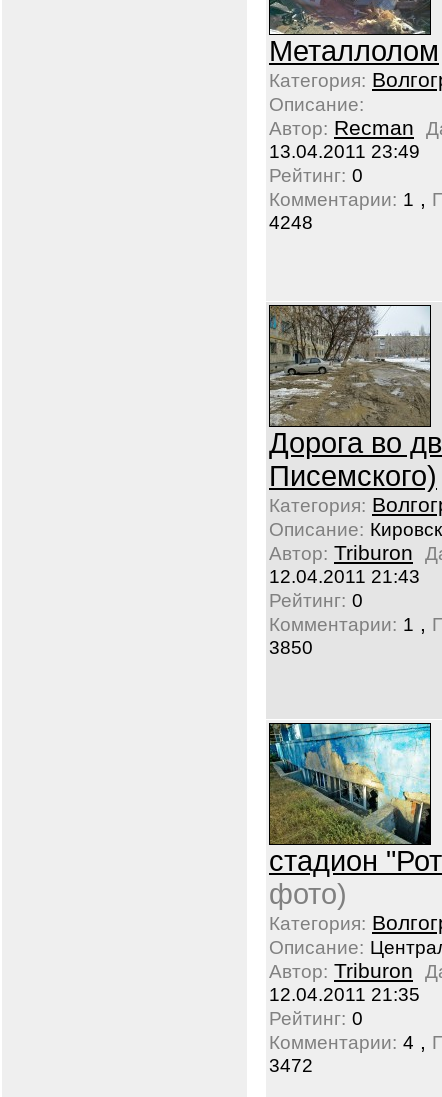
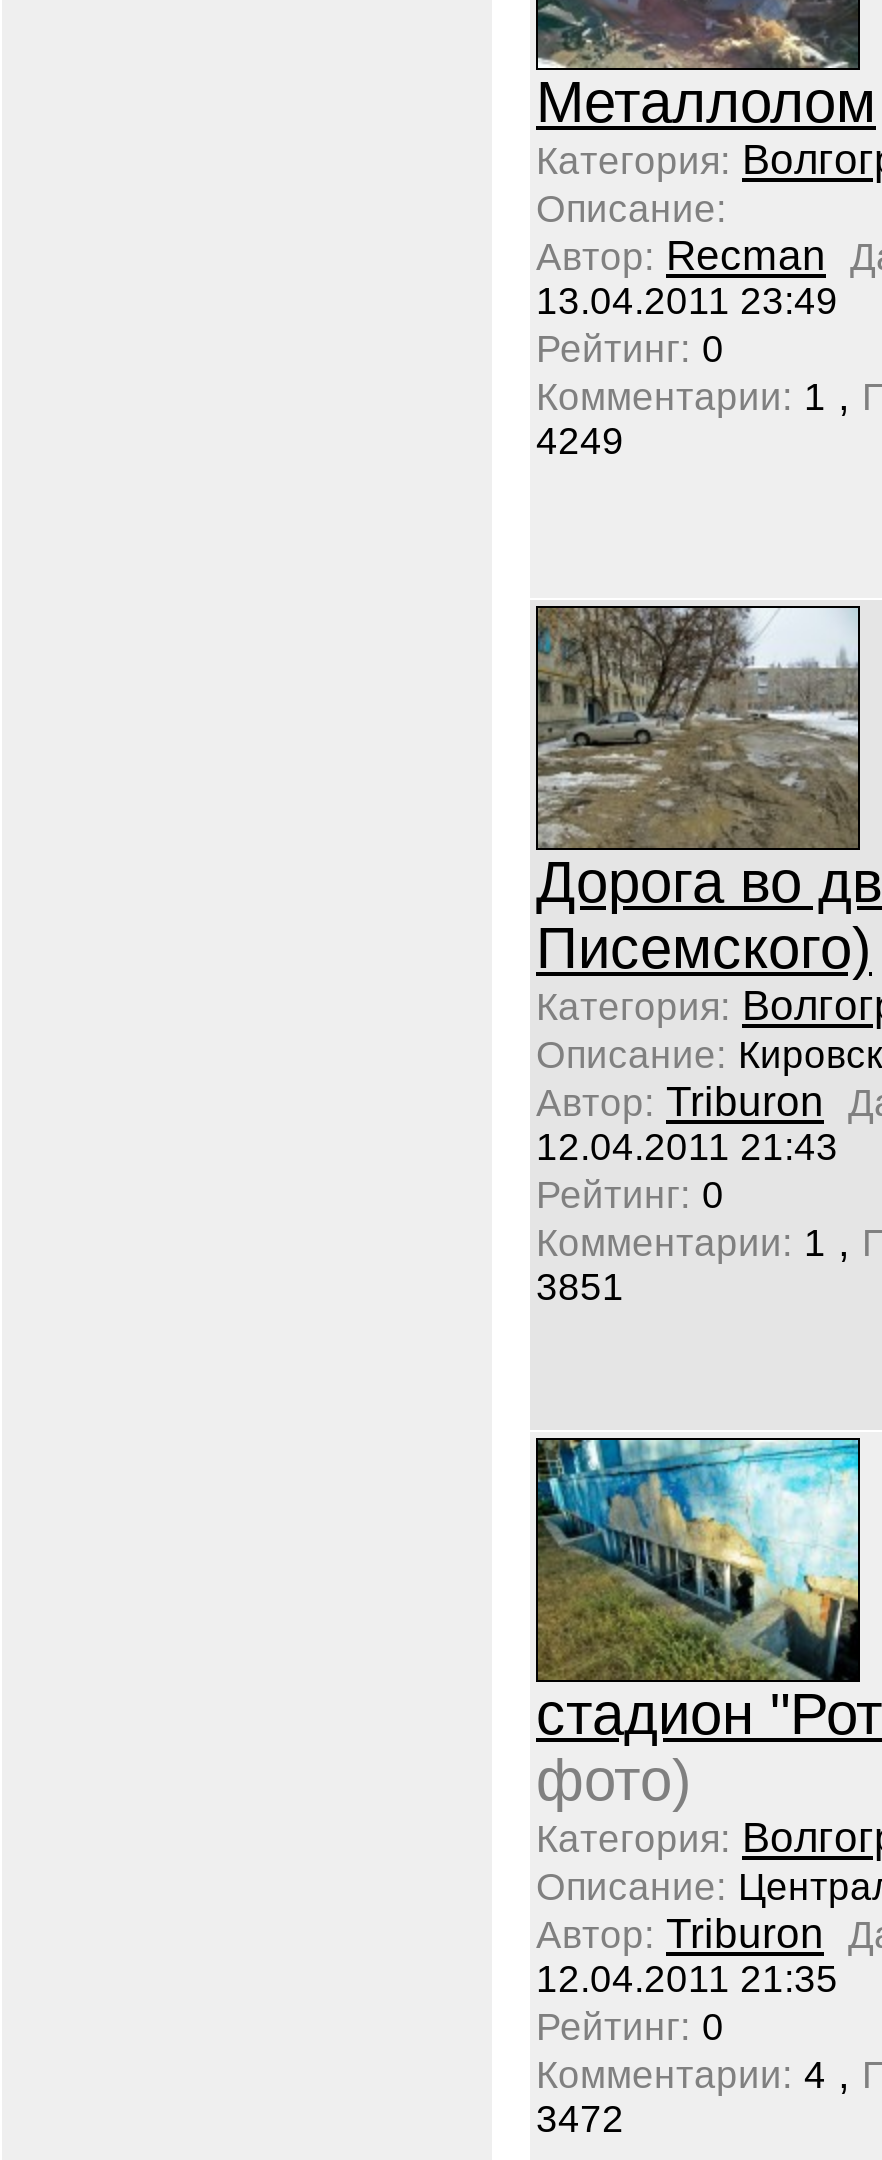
- 4248
+ 4249

- 3850
+ 3851
